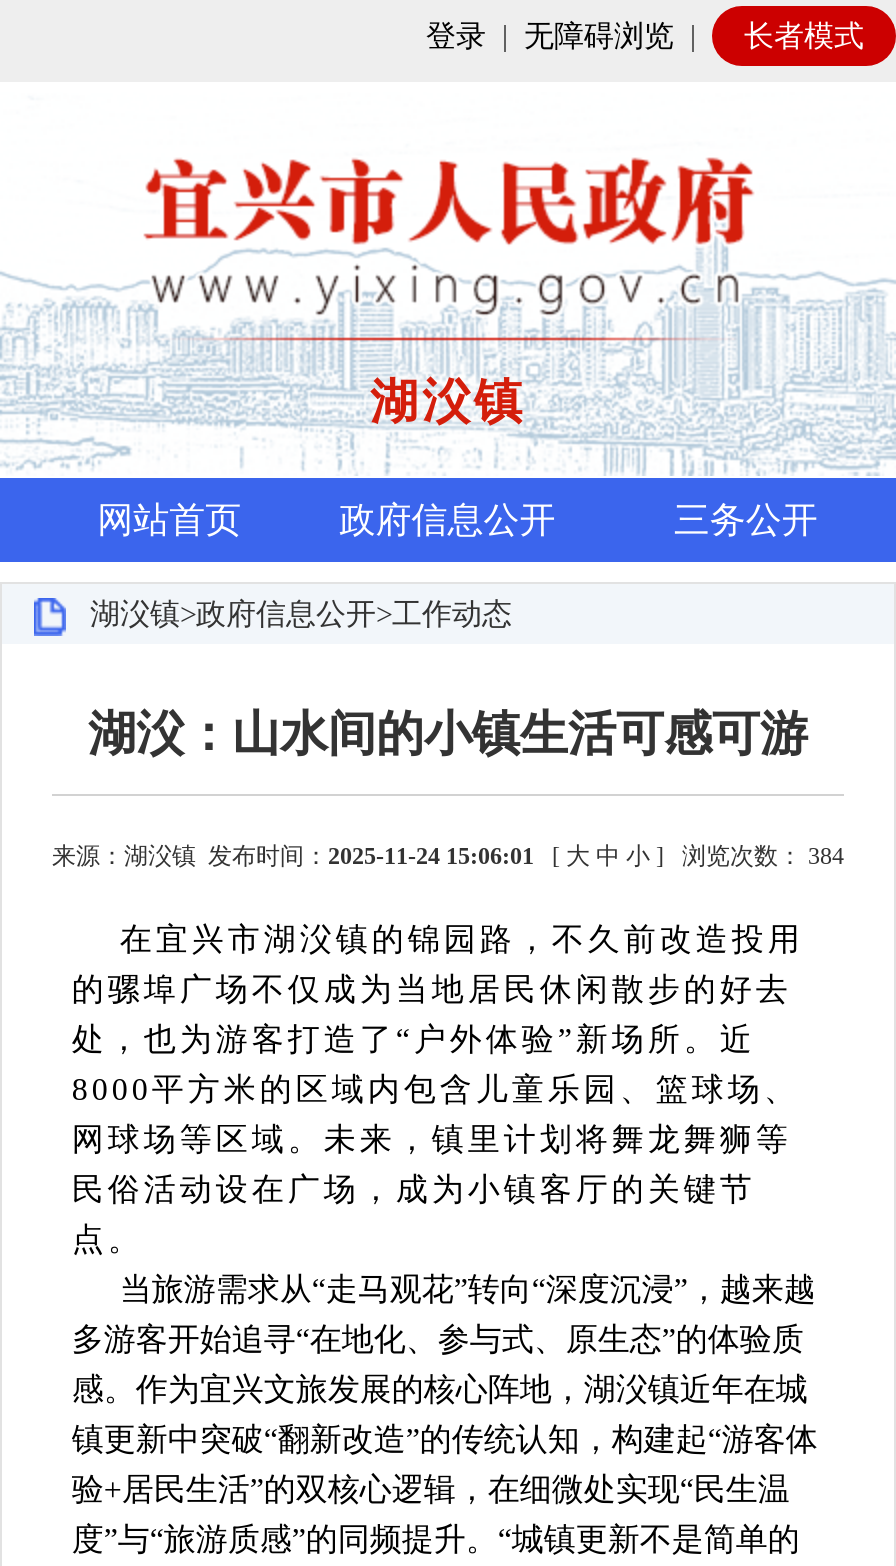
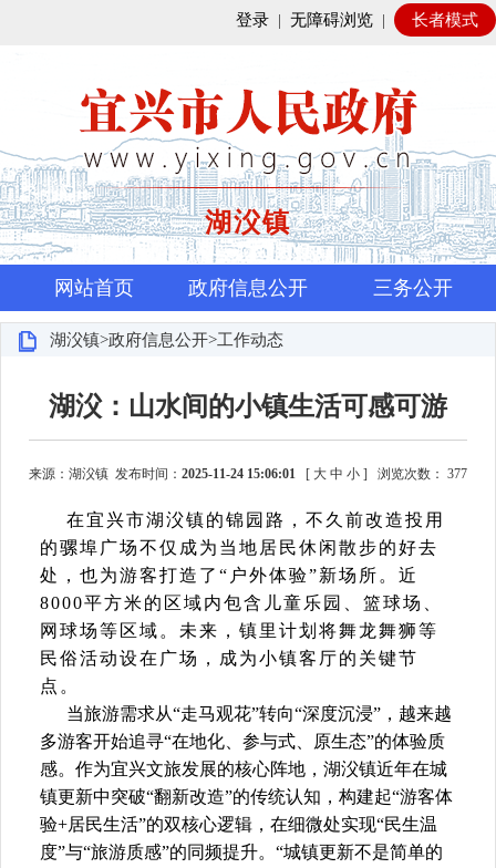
- 来源：湖㳇镇 发布时间：2025-11-24 15:06:01 [大 中 小]浏览次数：384
+ 来源：湖㳇镇 发布时间：2025-11-24 15:06:01 [大 中 小]浏览次数：377
